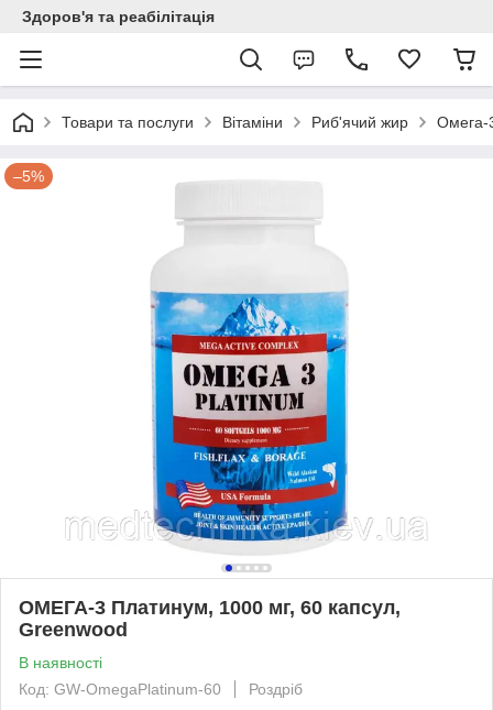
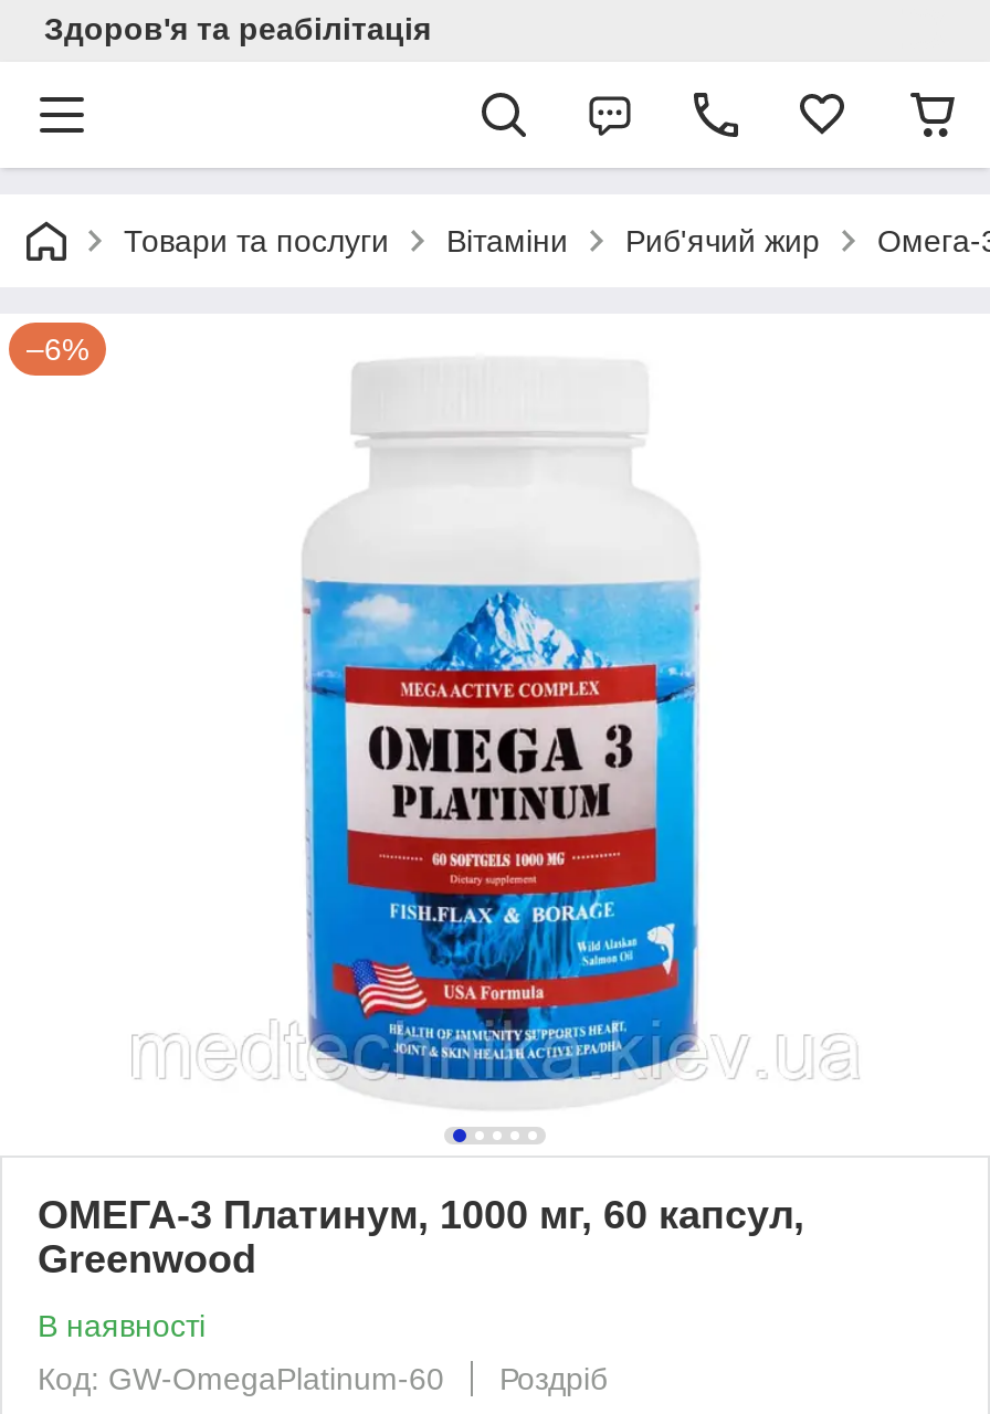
- –5%
+ –6%
